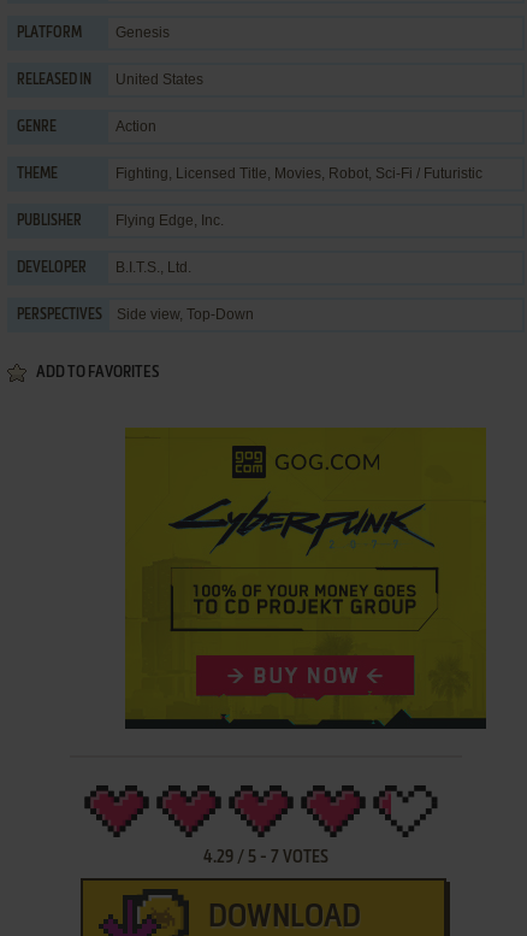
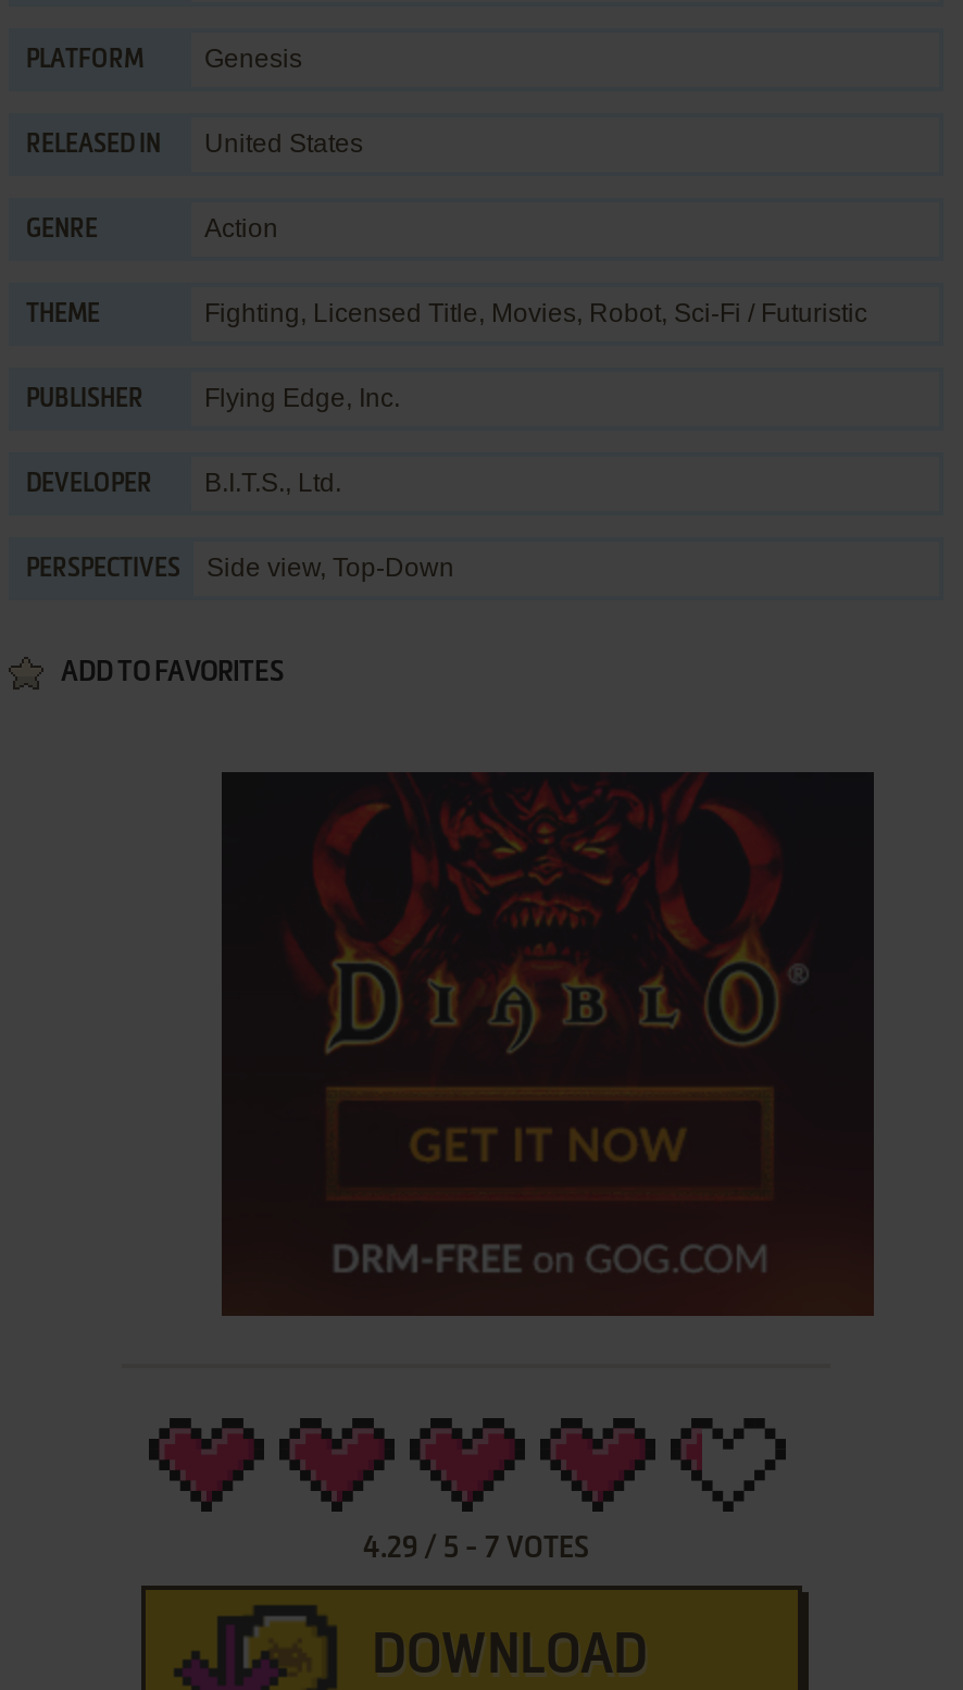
- [image]
+ [image]
